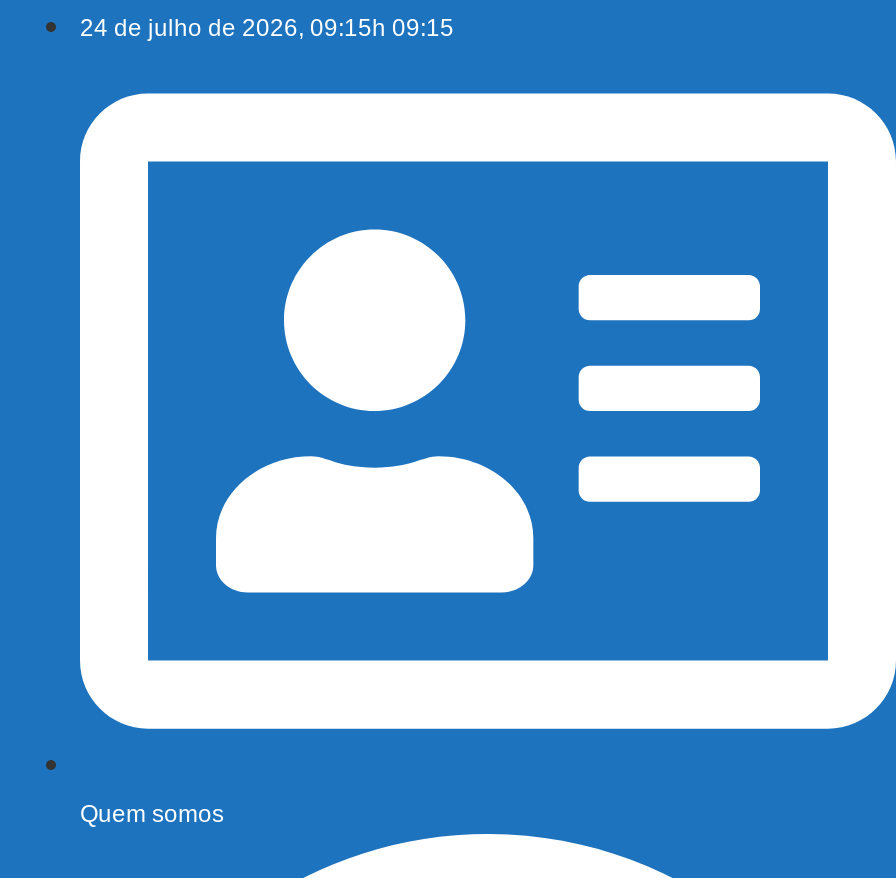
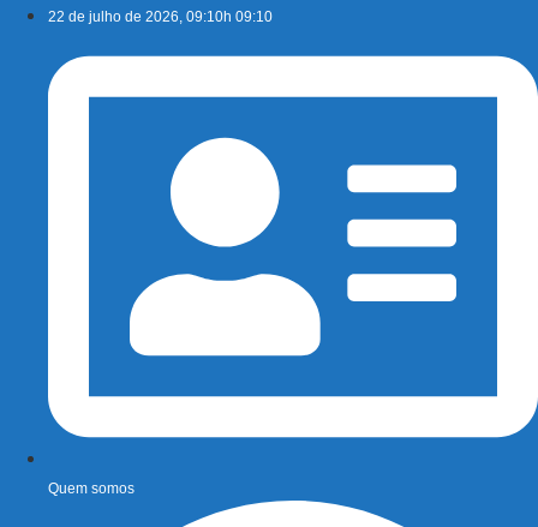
- 24 de julho de 2026, 09:15h 09:15
+ 22 de julho de 2026, 09:10h 09:10
